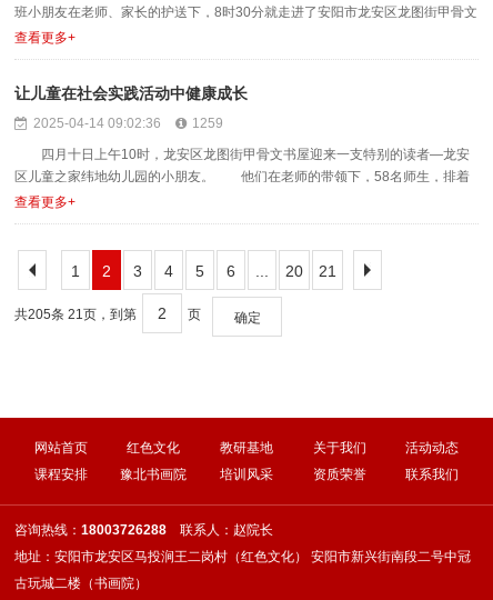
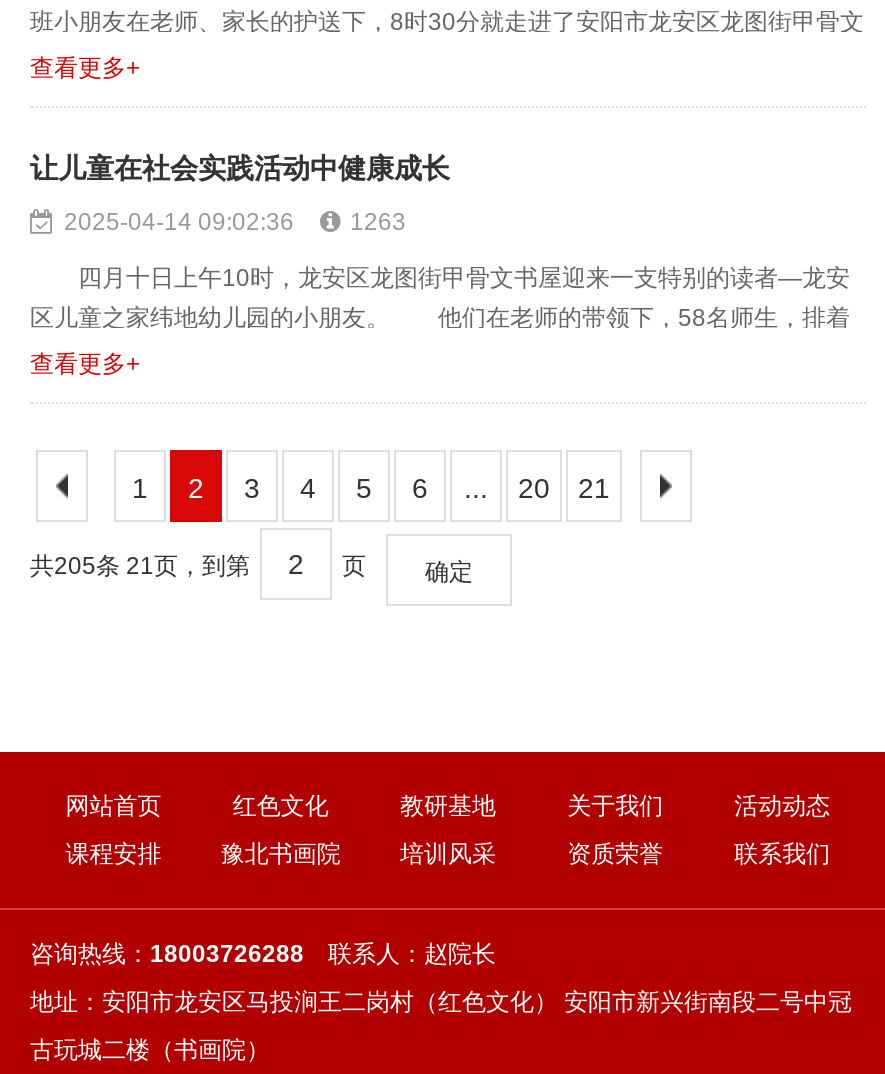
- 2025-04-14 09:02:36 1259
+ 2025-04-14 09:02:36 1263
